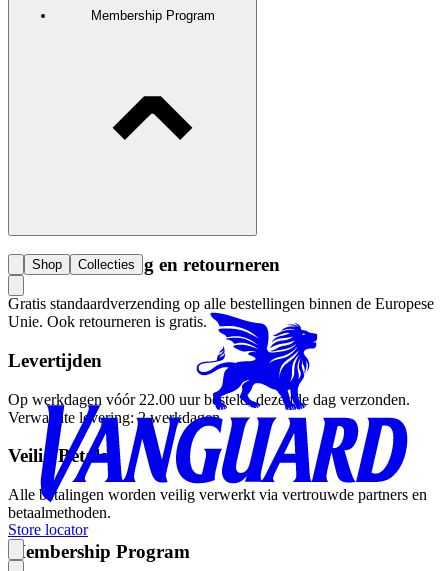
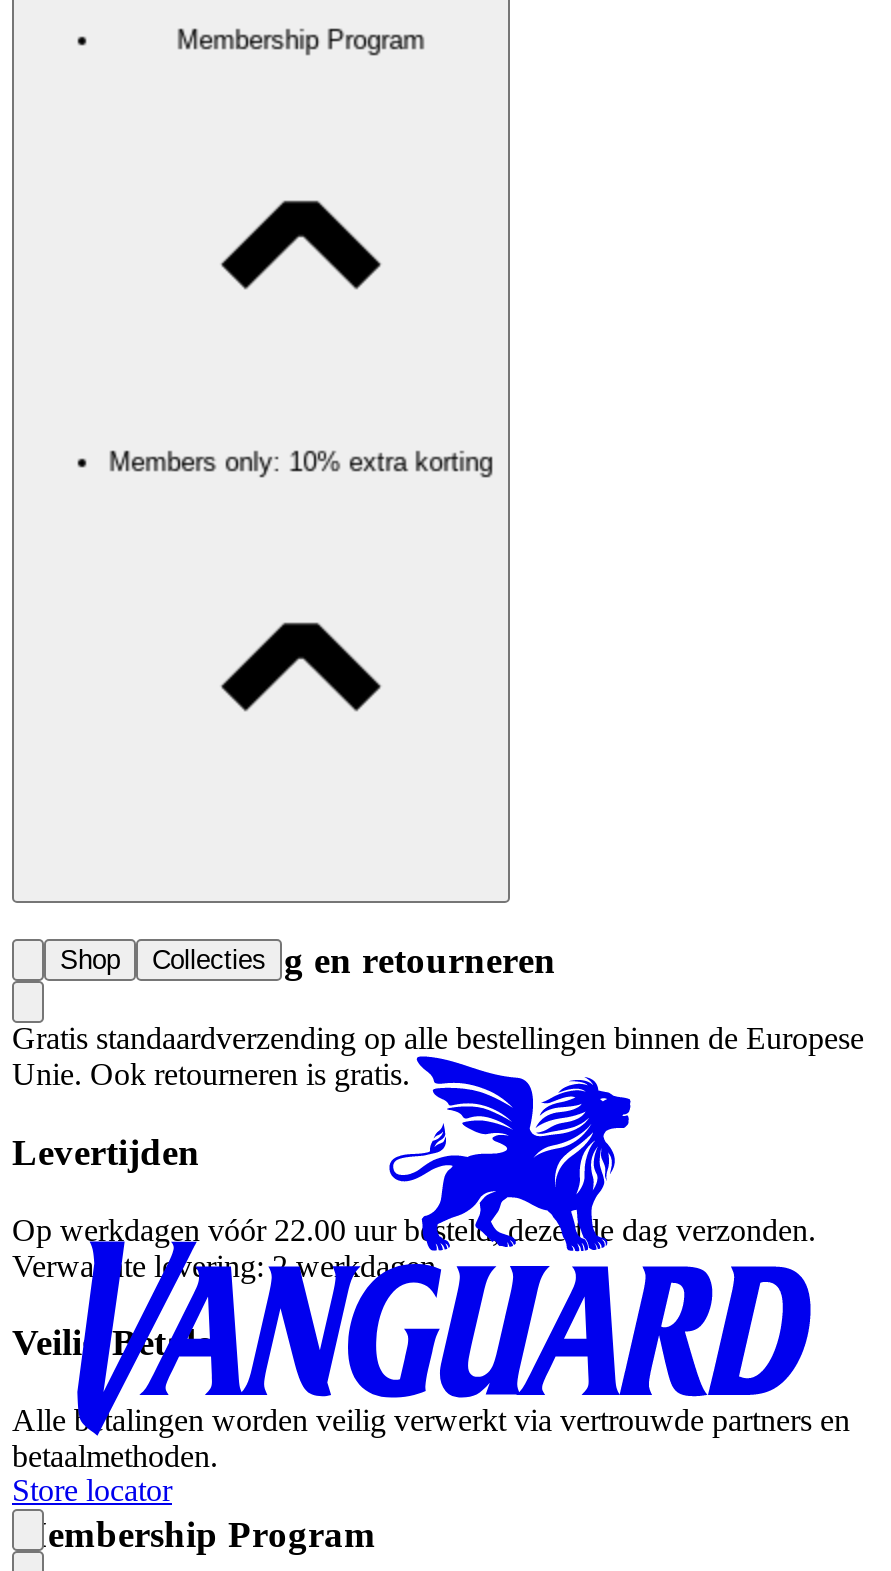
+ Members only: 10% extra korting
